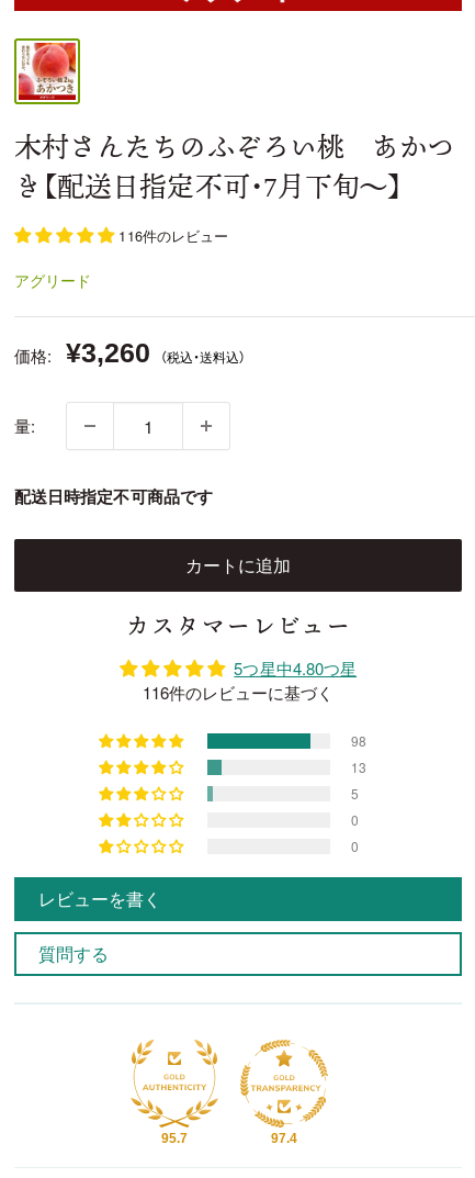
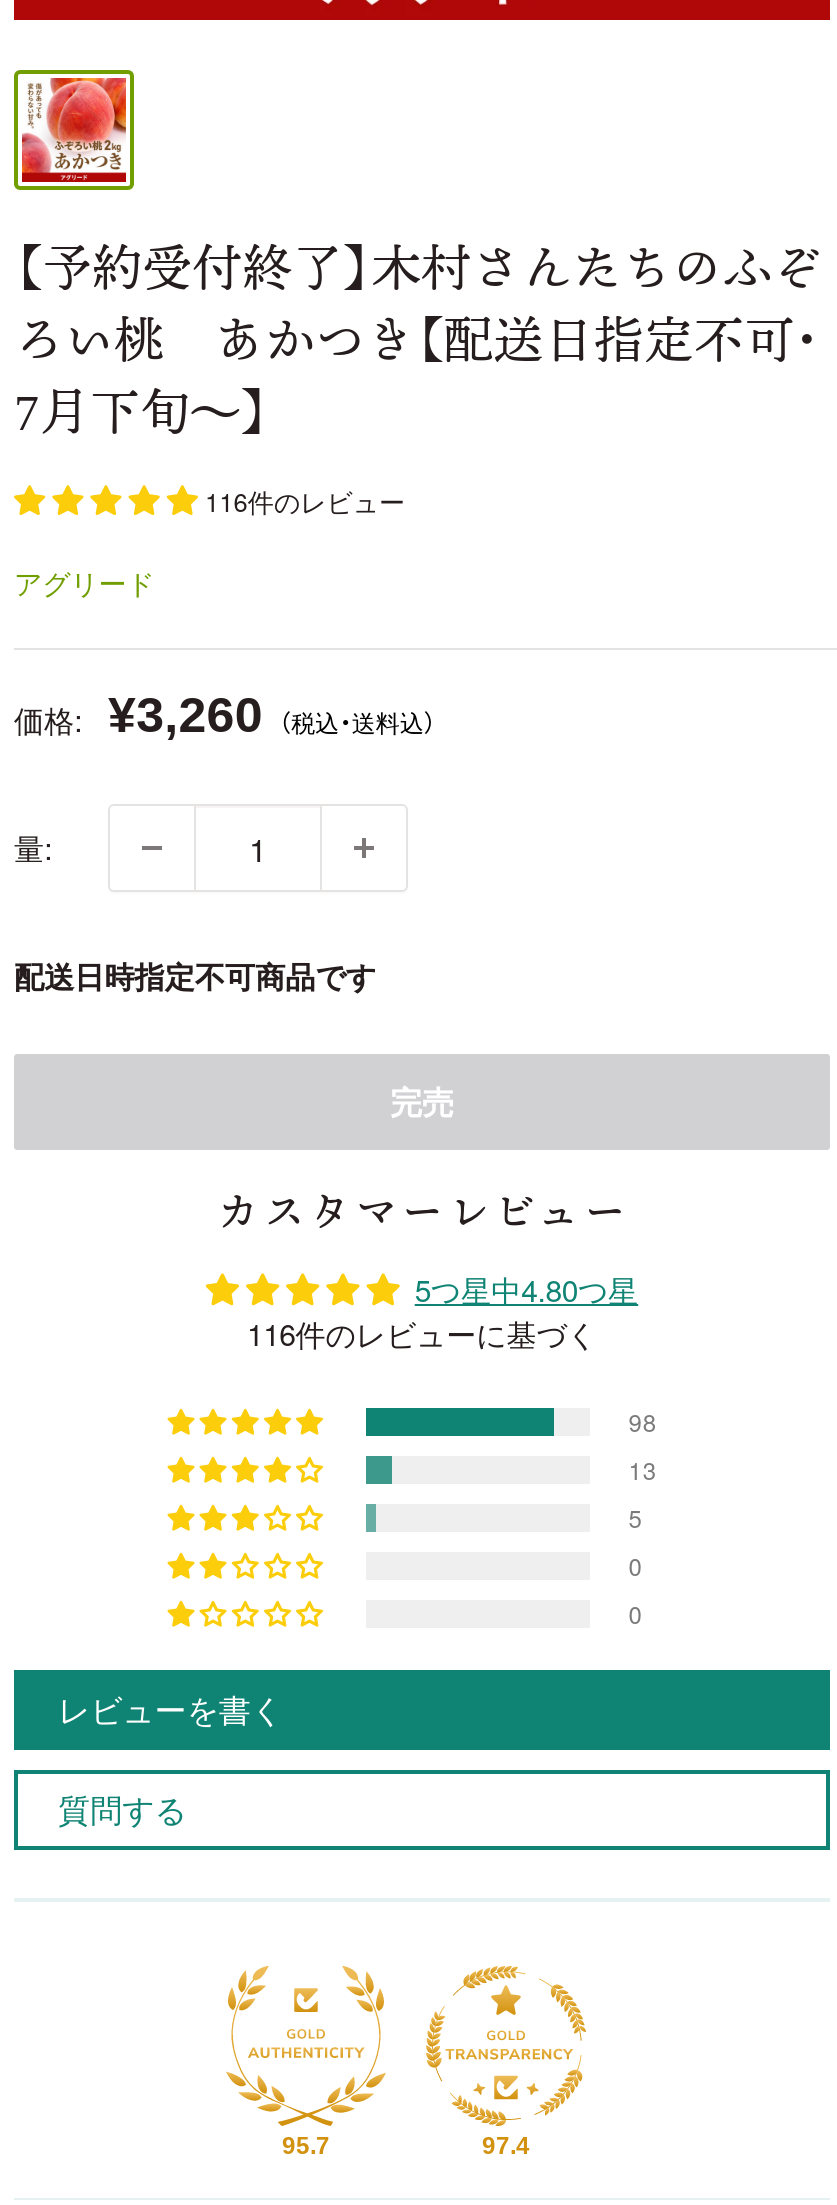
- 木村さんたちのふぞろい桃 あかつ
- き【配送日指定不可・7月下旬～】
+ 【予約受付終了】木村さんたちのふぞ
+ ろい桃 あかつき【配送日指定不可・
+ 7月下旬～】

- カートに追加
+ 完売
